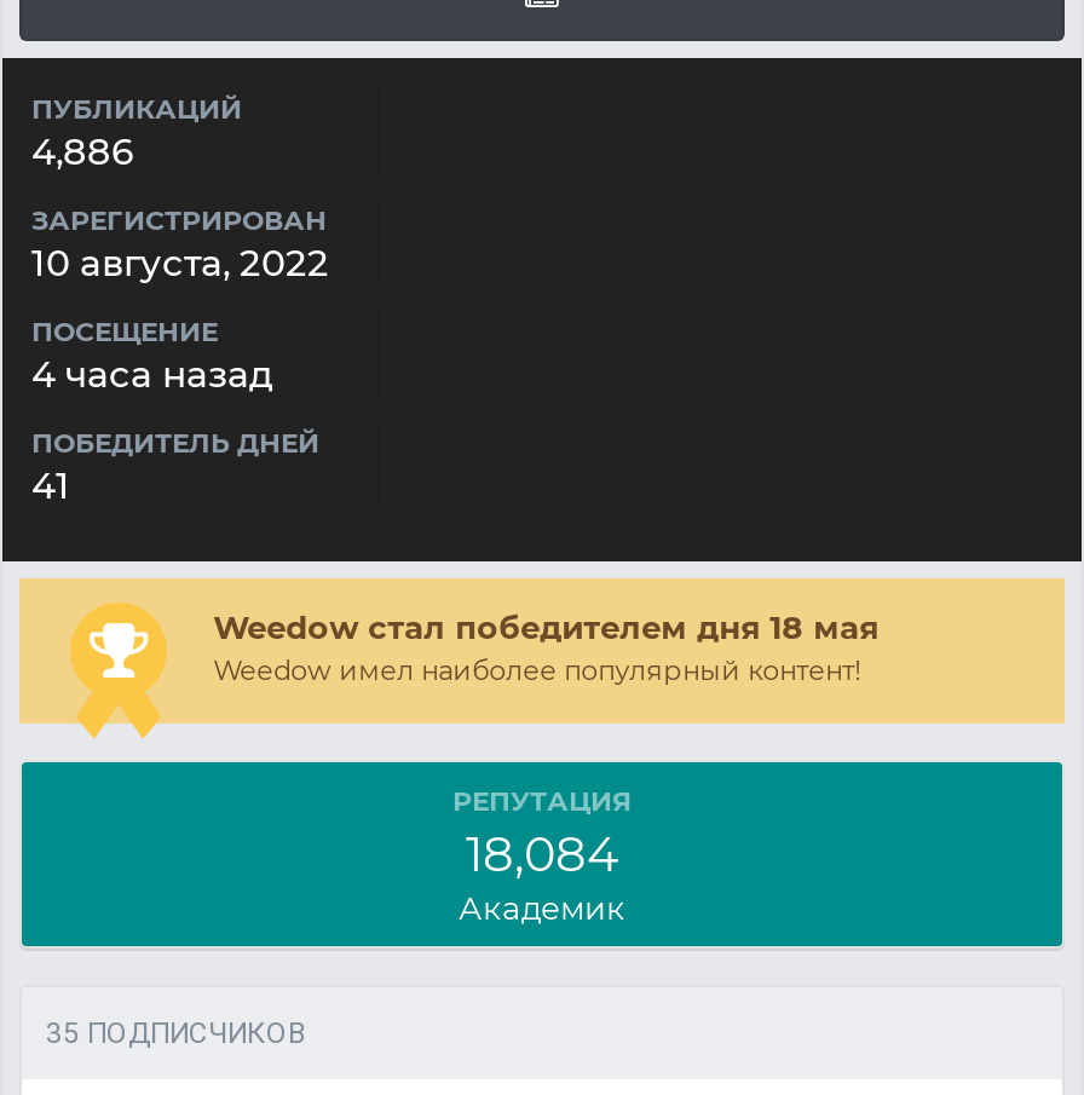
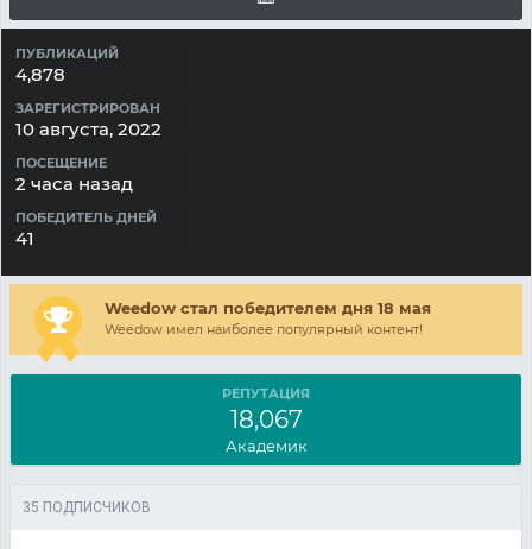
- 4,886
+ 4,878

- 4 часа назад
+ 2 часа назад

- 18,084
+ 18,067
